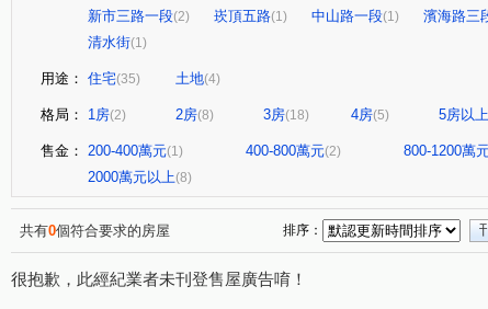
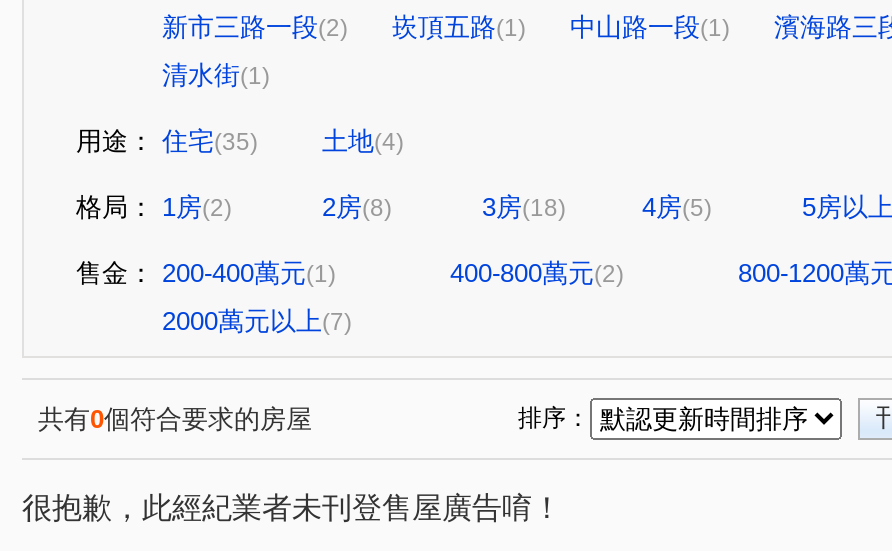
- 2000萬元以上(8)
+ 2000萬元以上(7)
